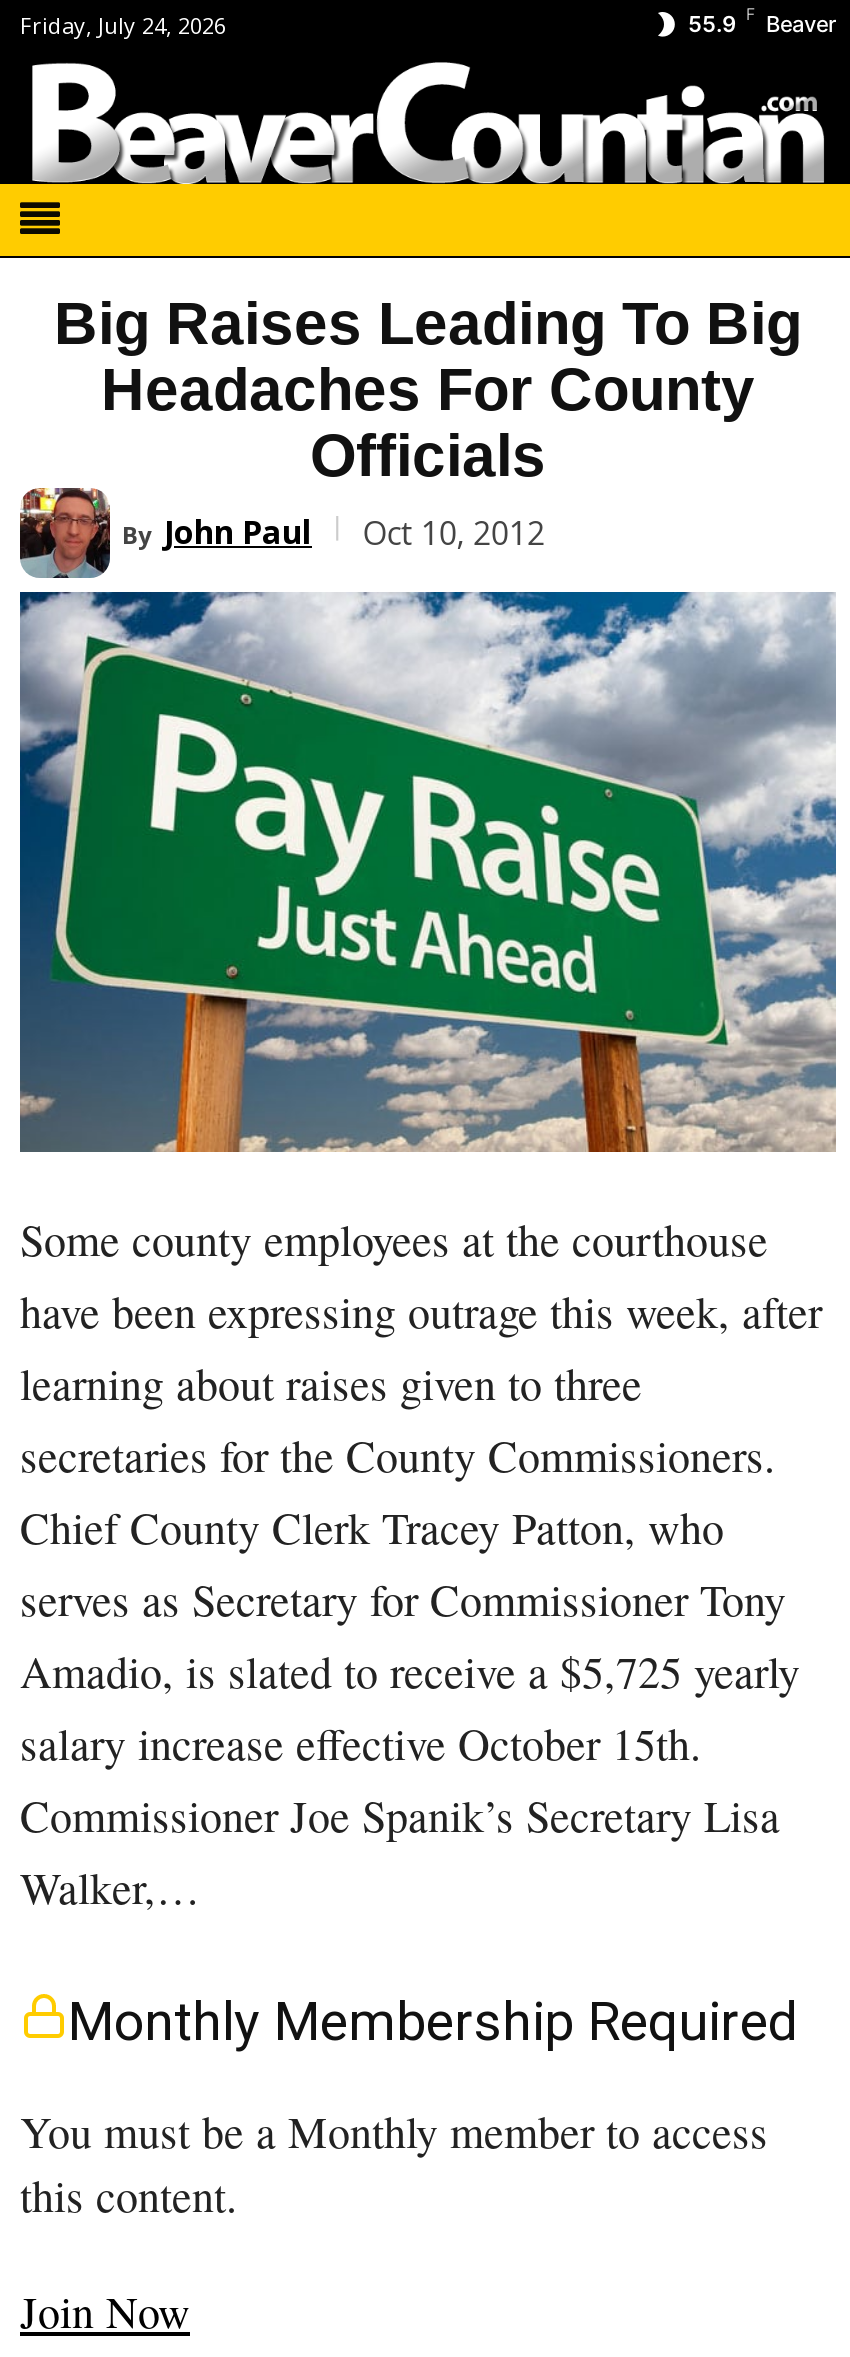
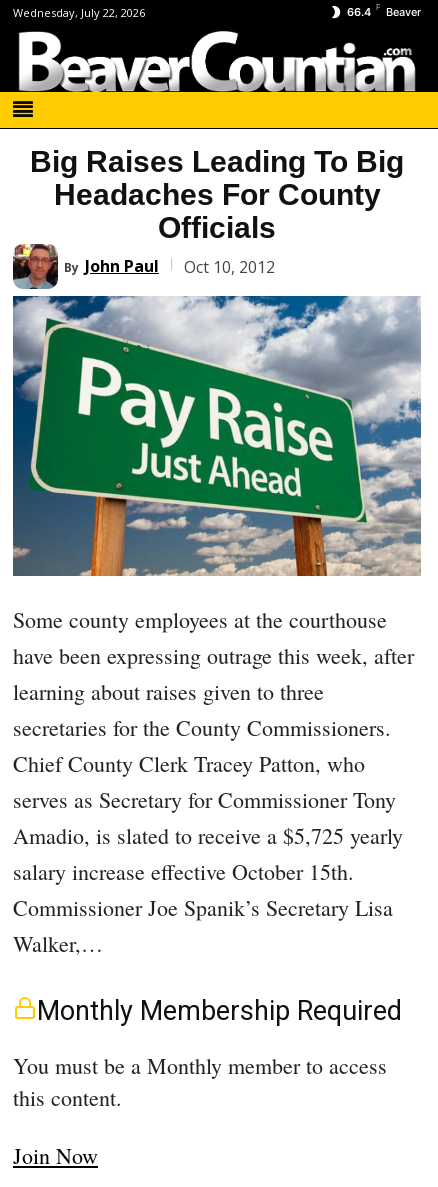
- Friday, July 24, 2026
+ Wednesday, July 22, 2026

- 55.9 F Beaver
+ 66.4 F Beaver
